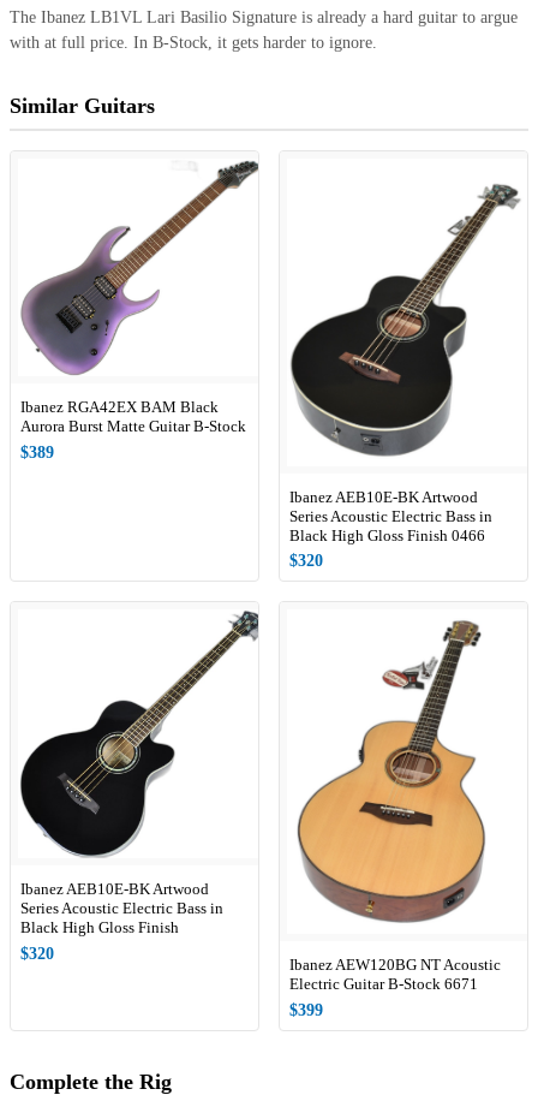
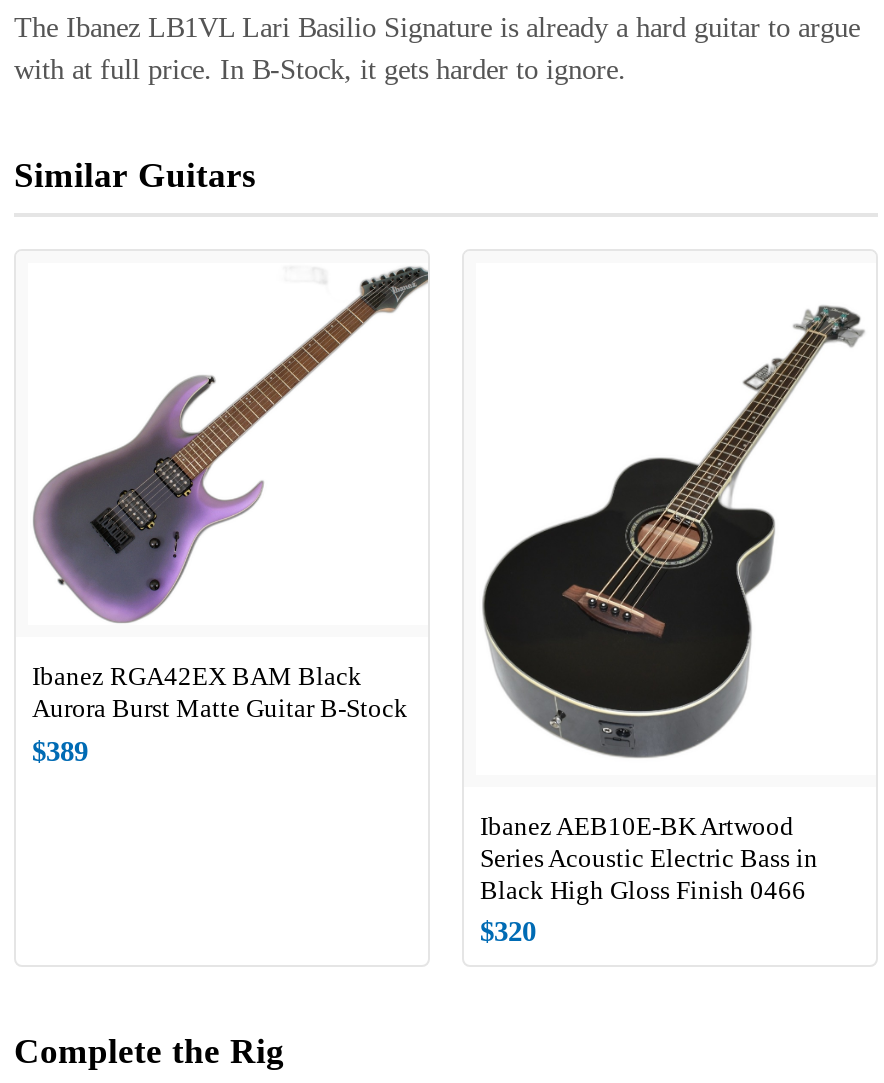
- [image]
- Ibanez AEB10E-BK Artwood
- Series Acoustic Electric Bass in
- Black High Gloss Finish
- $320
- Ibanez AEW120BG NT Acoustic
- Electric Guitar B-Stock 6671
- $399

- [image]
